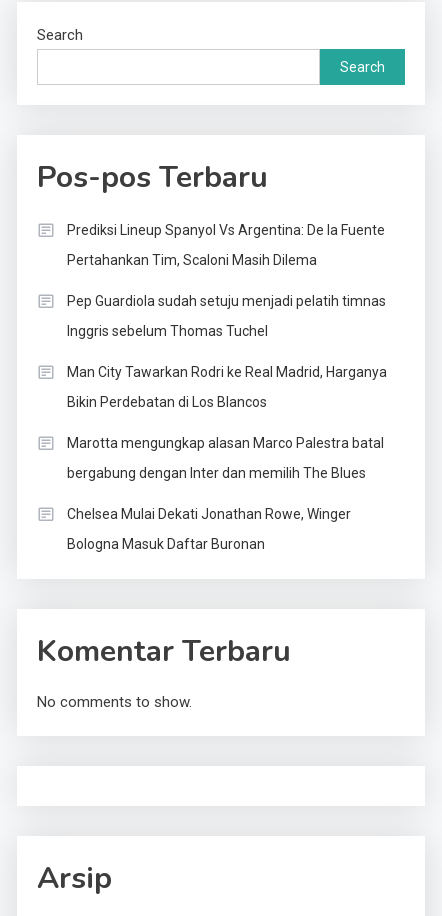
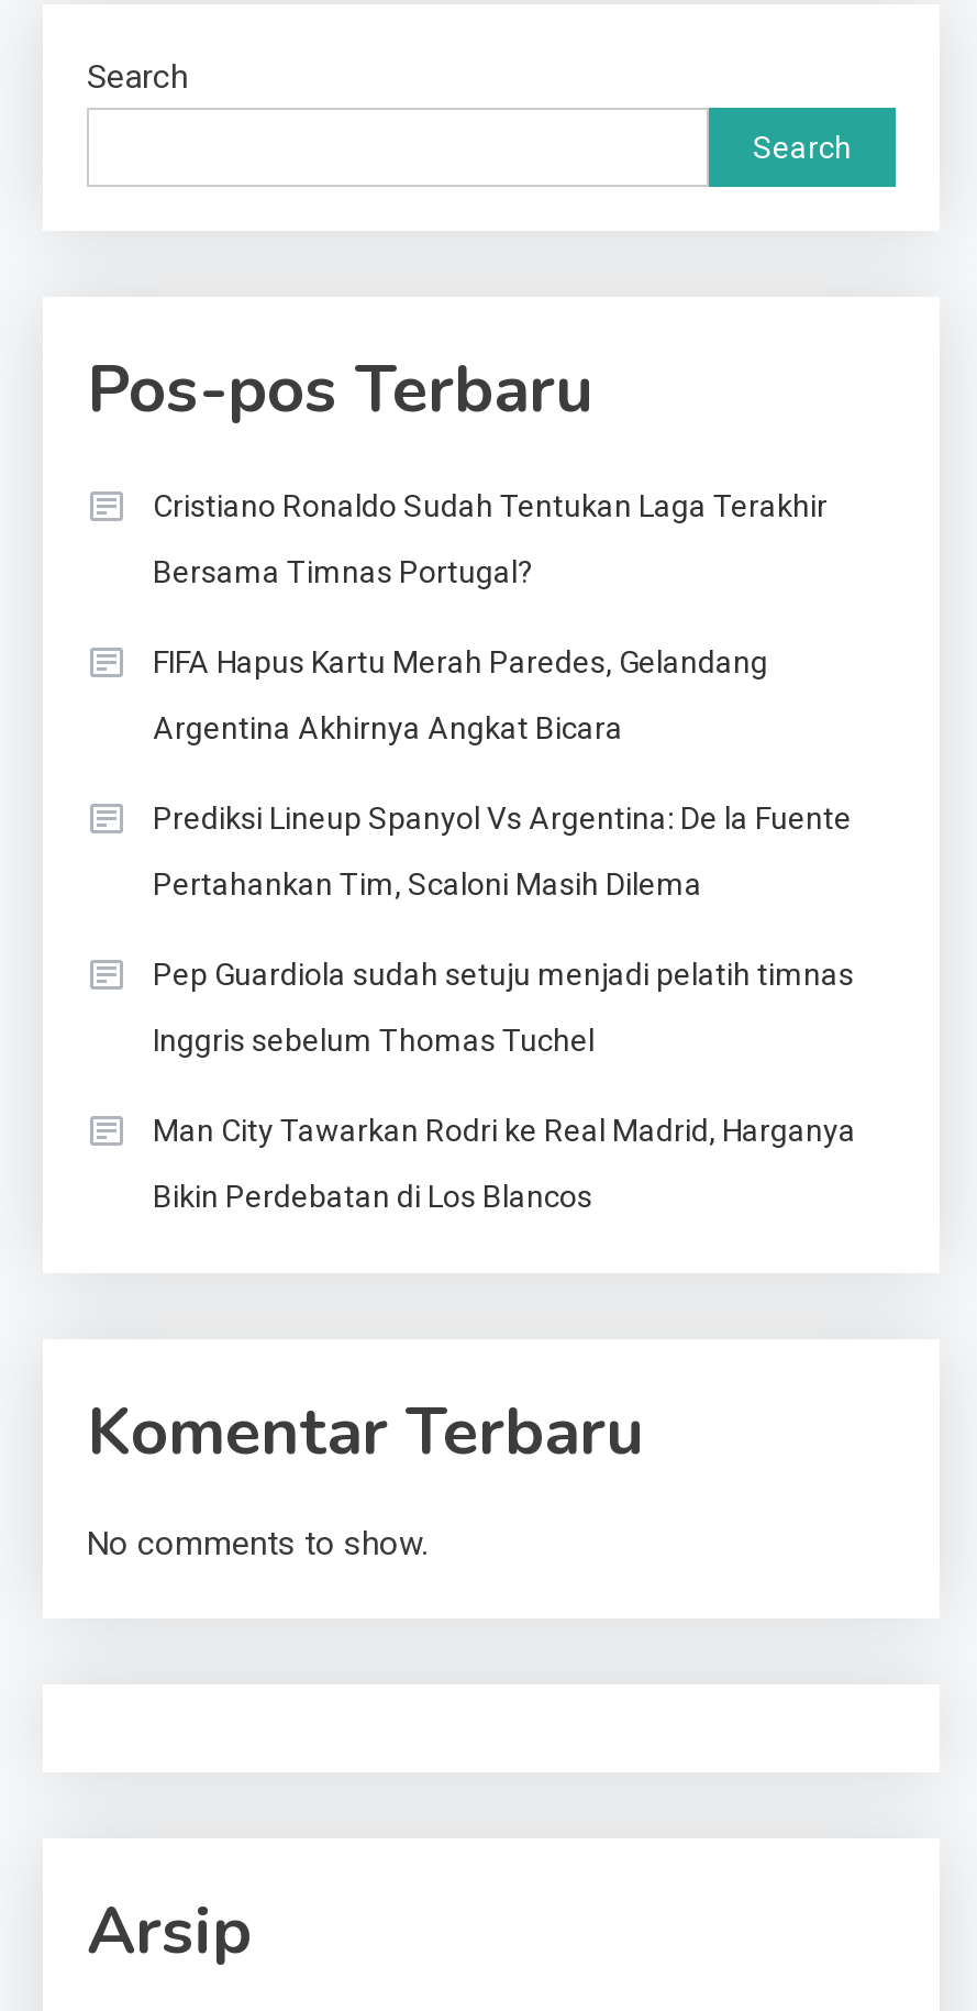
+ Cristiano Ronaldo Sudah Tentukan Laga Terakhir
+ Bersama Timnas Portugal?
+ FIFA Hapus Kartu Merah Paredes, Gelandang
+ Argentina Akhirnya Angkat Bicara

moved down: Prediksi Lineup Spanyol Vs Argentina: De la Fuente | Pertahankan Tim, Scaloni Masih Dilema | Pep Guardiola sudah setuju menjadi pelatih timnas | Inggris sebelum Thomas Tuchel | Man City Tawarkan Rodri ke Real Madrid, Harganya | Bikin Perdebatan di Los Blancos

- Marotta mengungkap alasan Marco Palestra batal
- bergabung dengan Inter dan memilih The Blues
- Chelsea Mulai Dekati Jonathan Rowe, Winger
- Bologna Masuk Daftar Buronan
